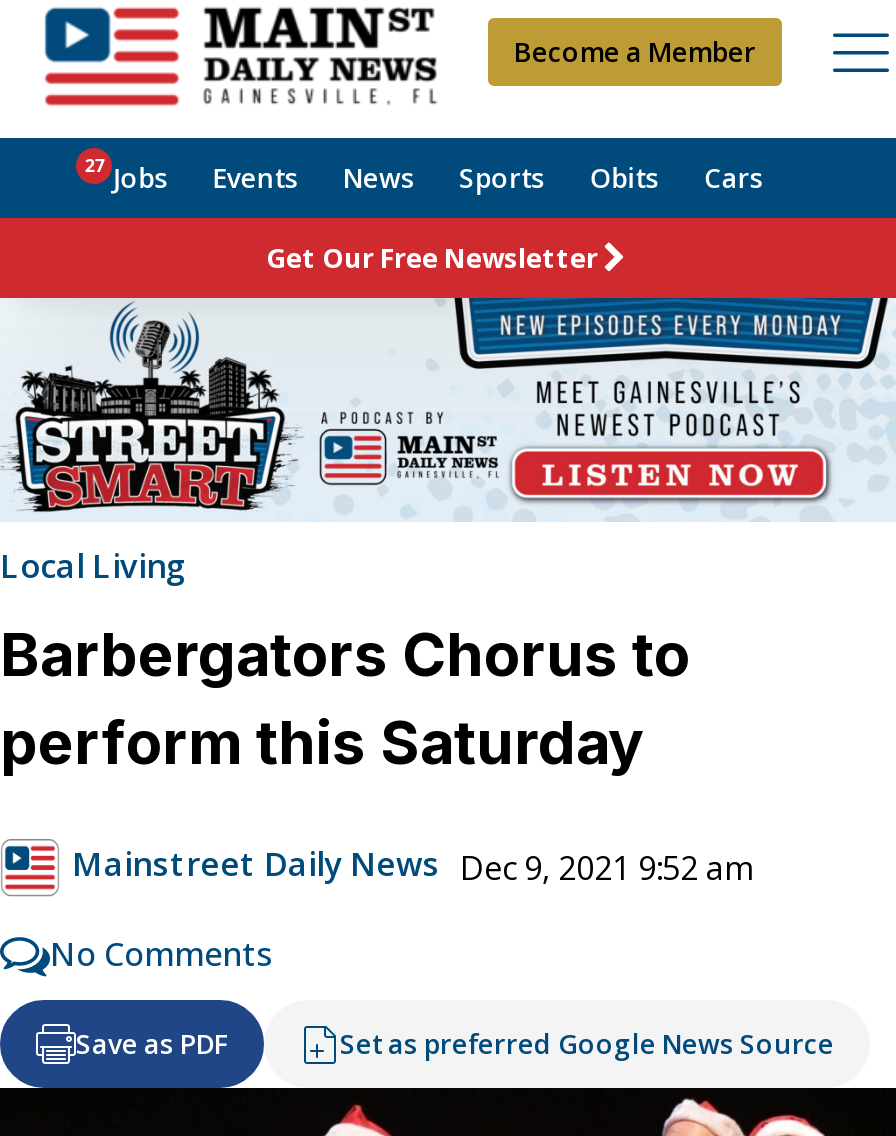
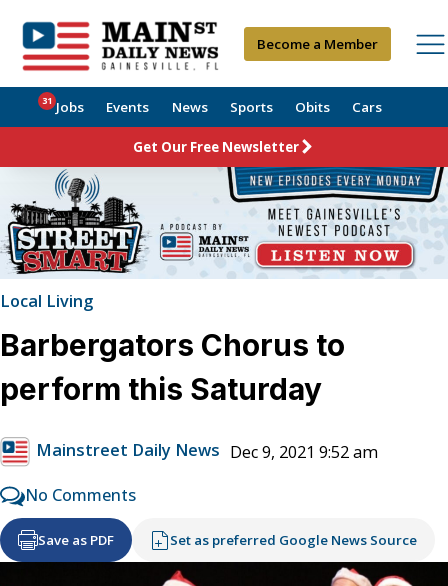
- 27 Jobs Events News Sports Obits Cars
+ 31 Jobs Events News Sports Obits Cars
